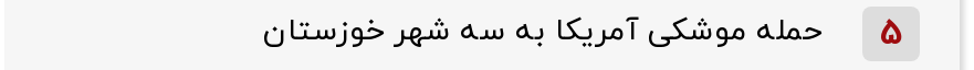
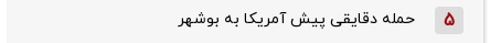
- حمله موشکی آمریکا به سه شهر خوزستان
+ حمله دقایقی پیش آمریکا به بوشهر
